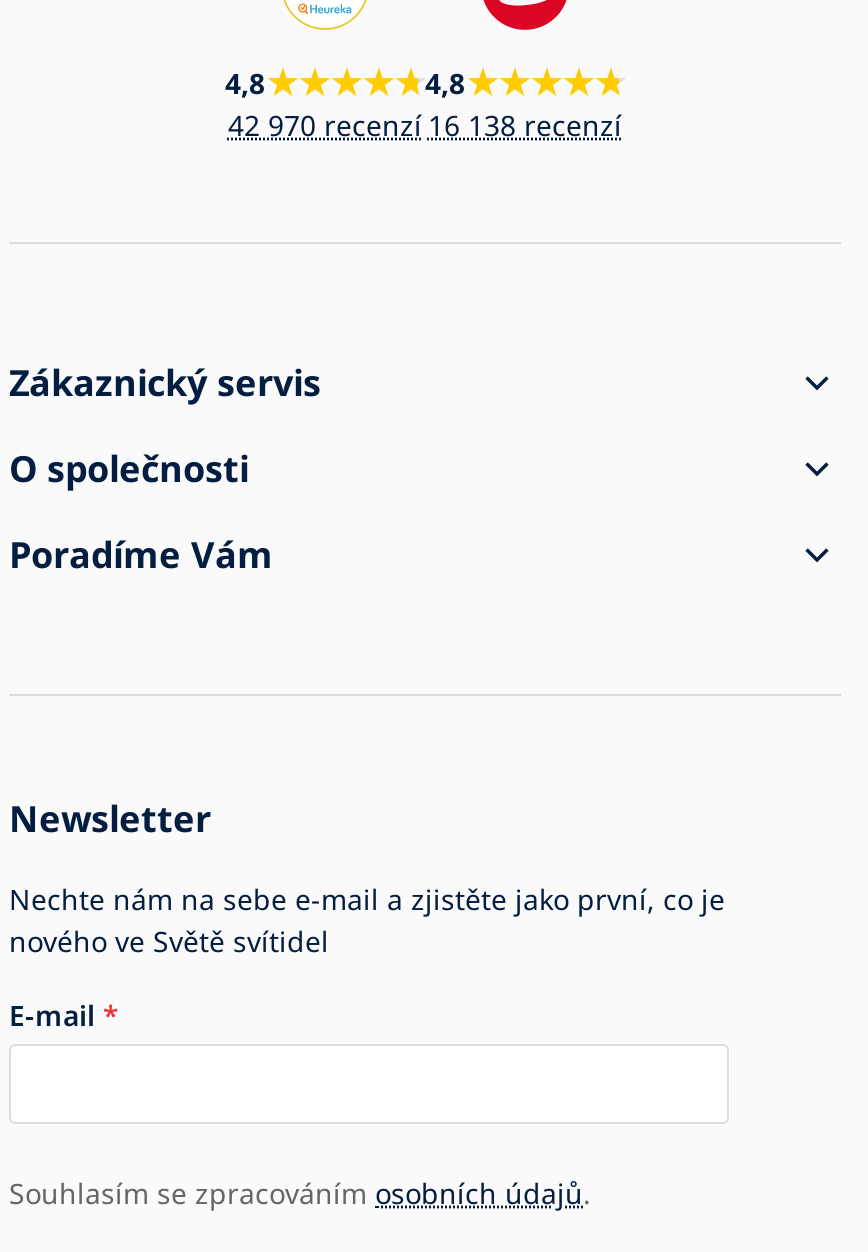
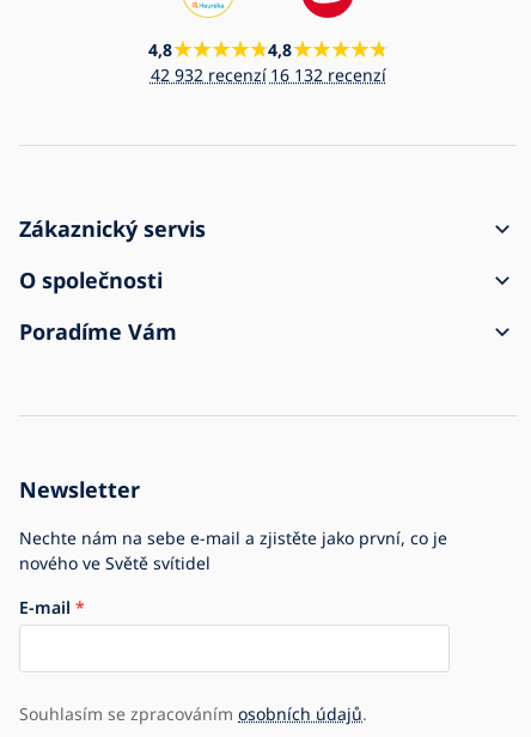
- 42 970 recenzí
+ 42 932 recenzí

- 16 138 recenzí
+ 16 132 recenzí
